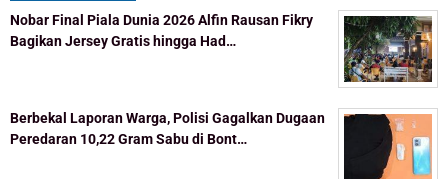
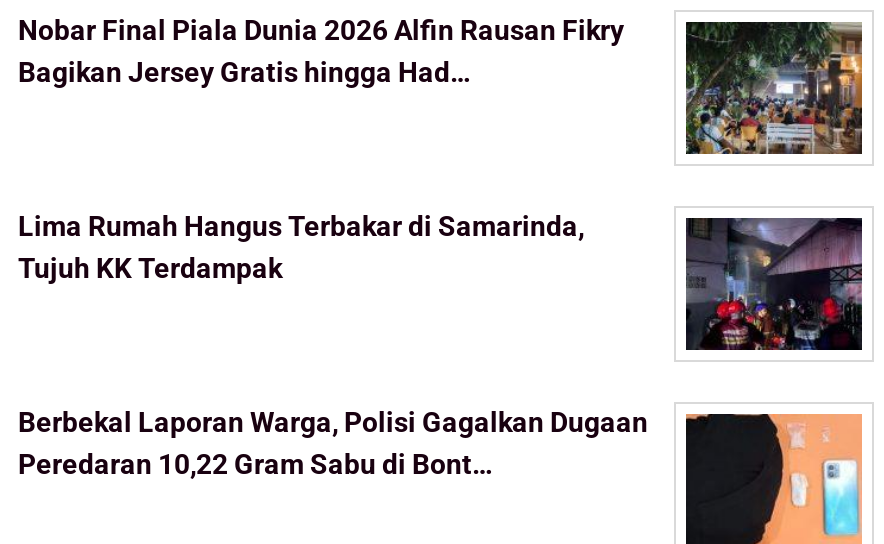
+ Lima Rumah Hangus Terbakar di Samarinda,
+ Tujuh KK Terdampak

+ [image]
